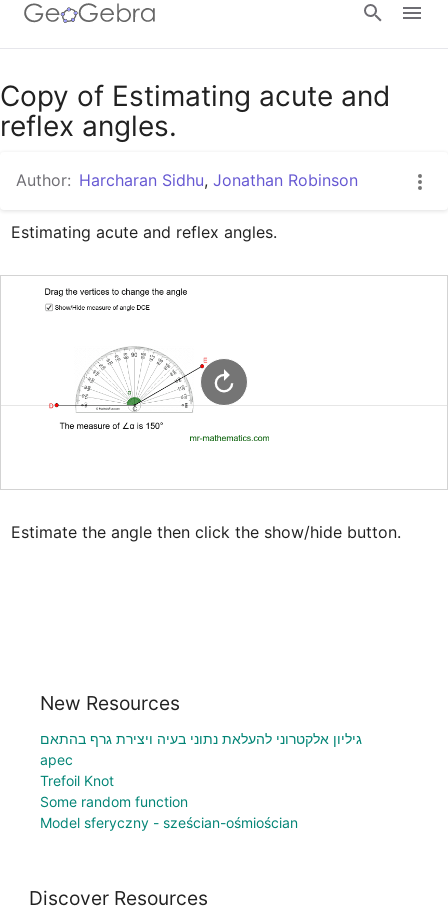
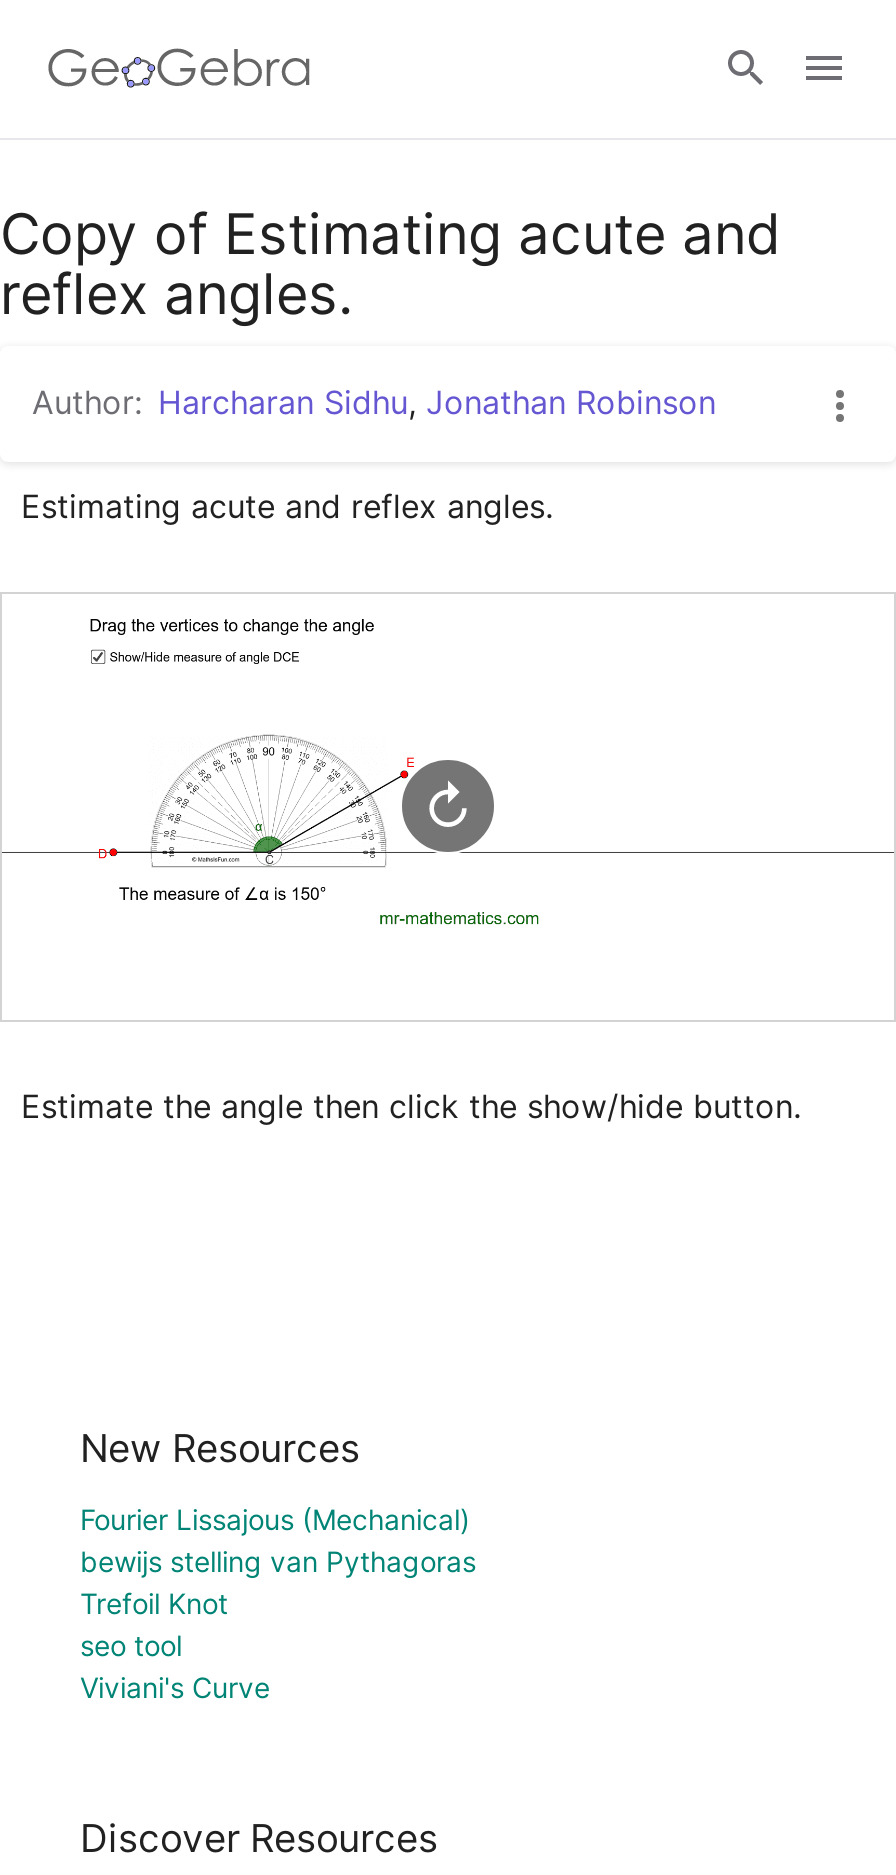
- גיליון אלקטרוני להעלאת נתוני בעיה ויצירת גרף בהתאם
- apec
+ Fourier Lissajous (Mechanical)
+ bewijs stelling van Pythagoras

- Some random function
- Model sferyczny - sześcian-ośmiościan
+ seo tool
+ Viviani's Curve
